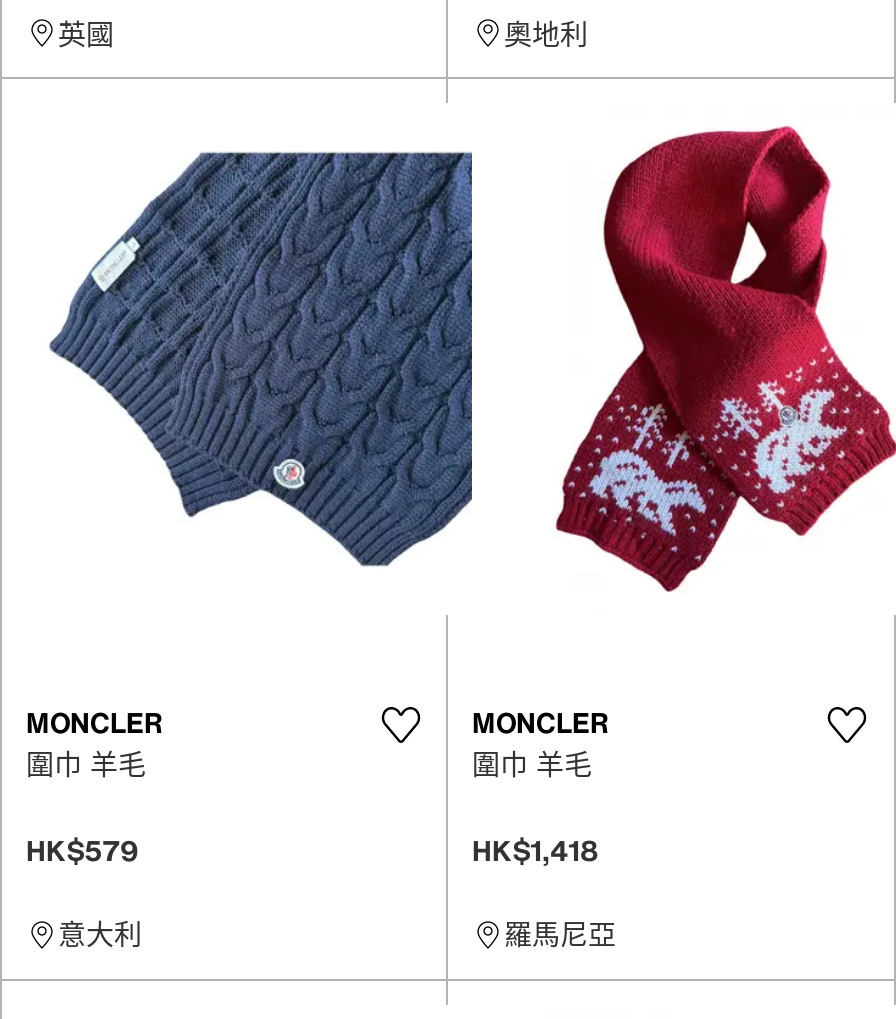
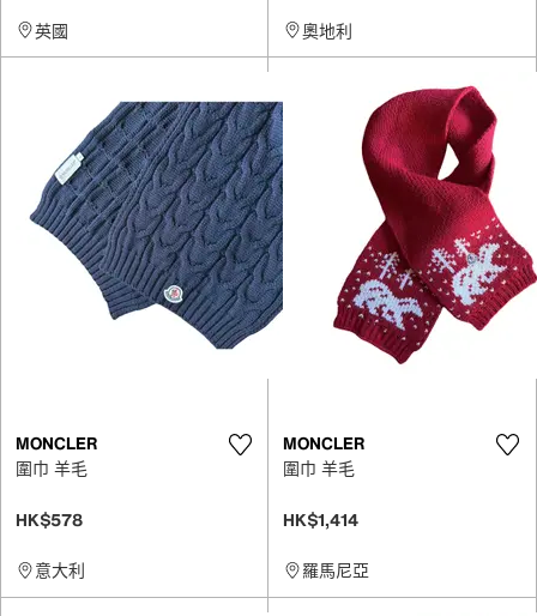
- HK$579
+ HK$578

- HK$1,418
+ HK$1,414
